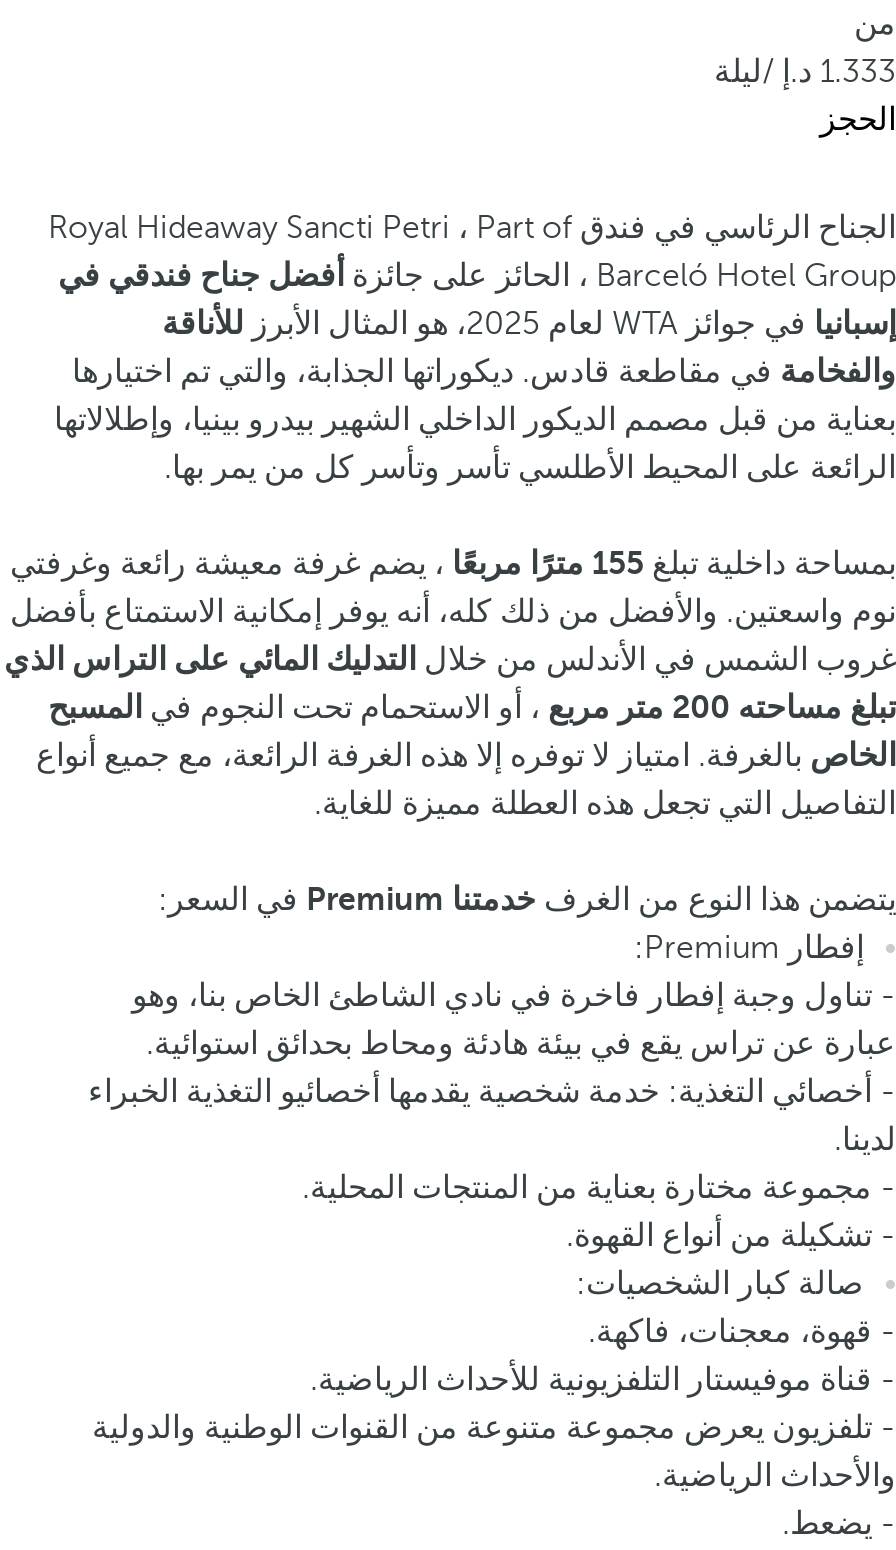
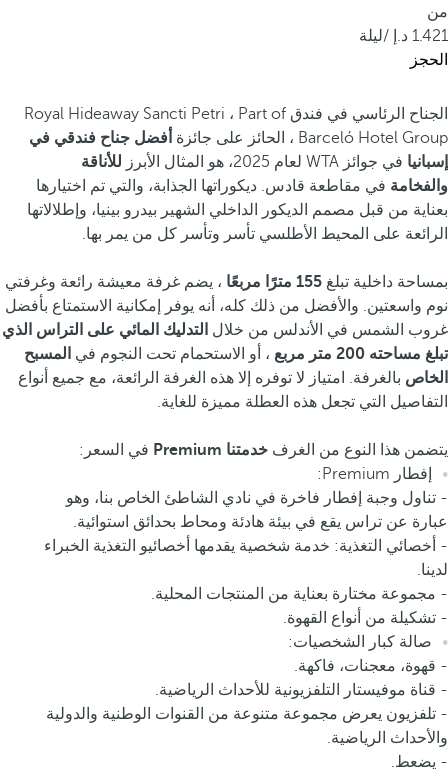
- 1.333 /ليلة
+ 1.421 /ليلة
